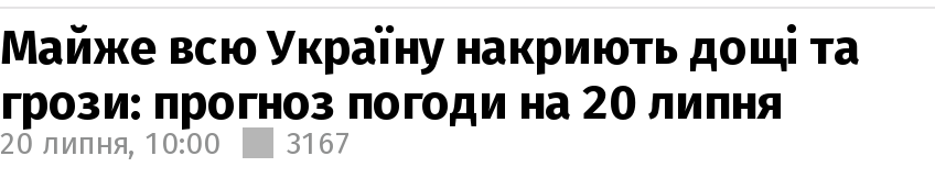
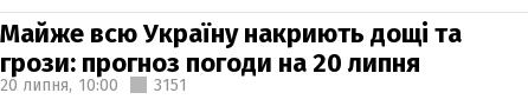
- 20 липня, 10:00 3167
+ 20 липня, 10:00 3151
